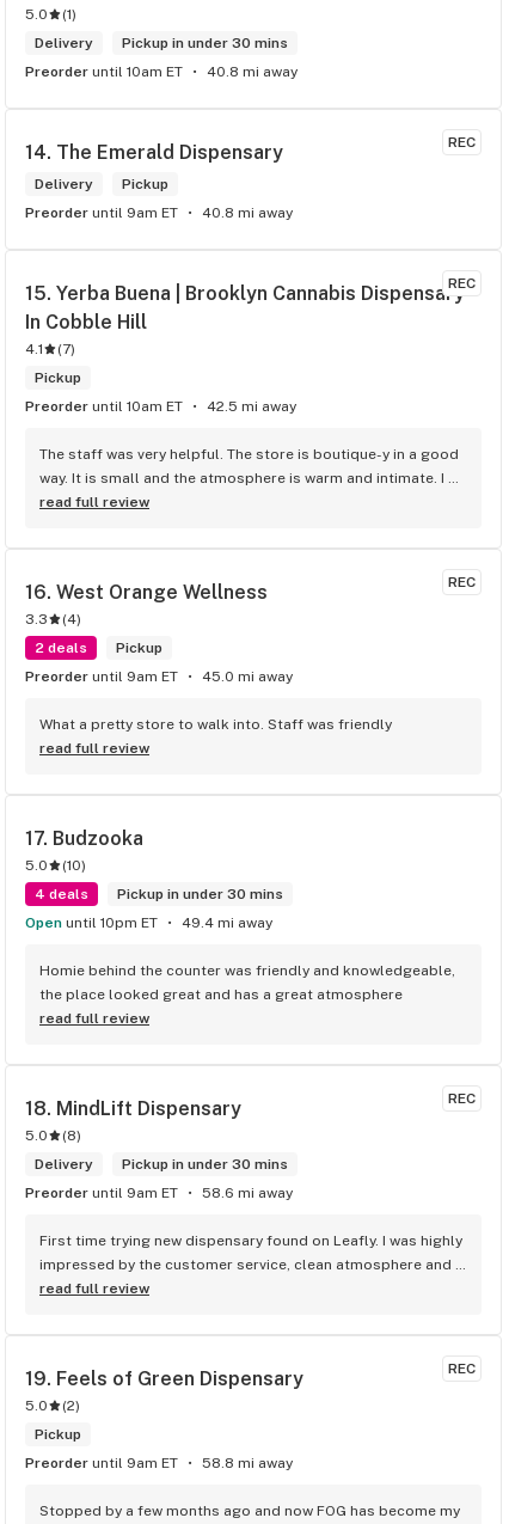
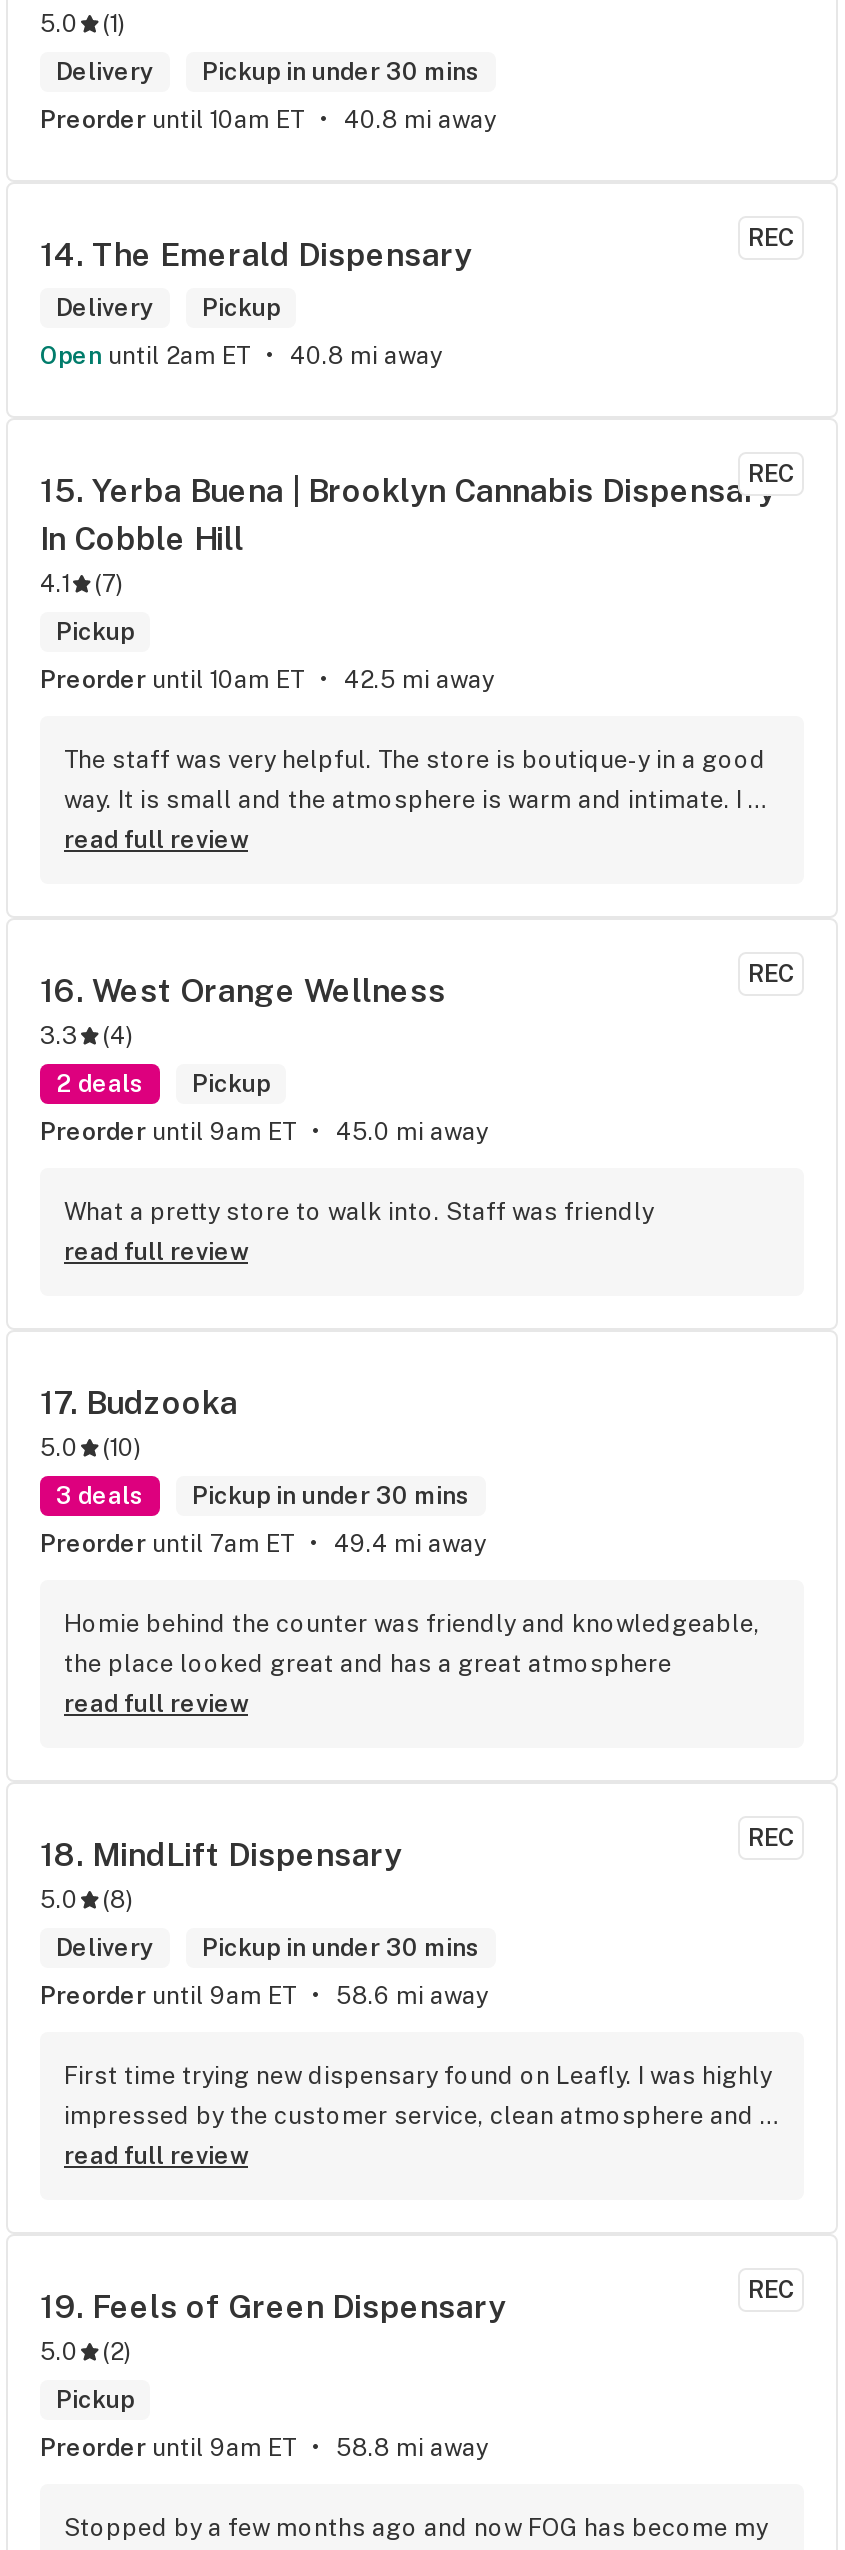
- Preorder until 9am ET
+ Open until 2am ET

- 4 deals Pickup in under 30 mins
+ 3 deals Pickup in under 30 mins

- Open until 10pm ET
+ Preorder until 7am ET
